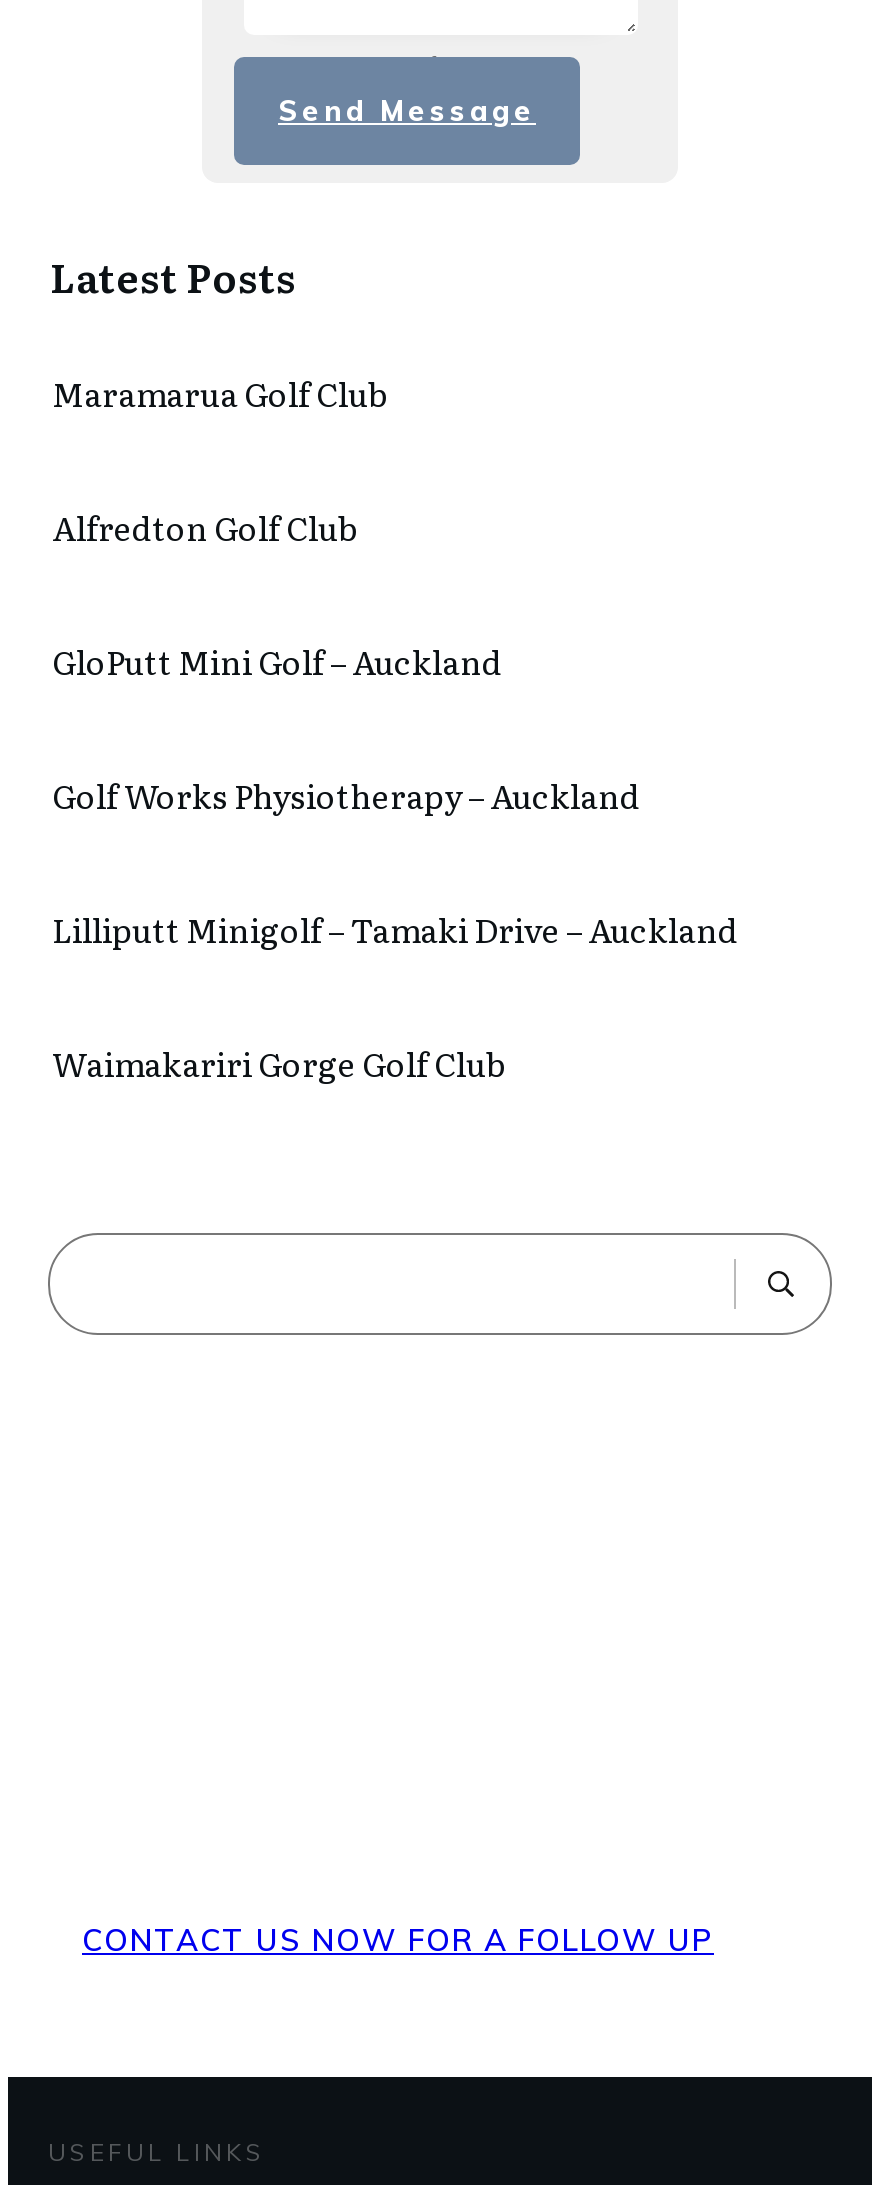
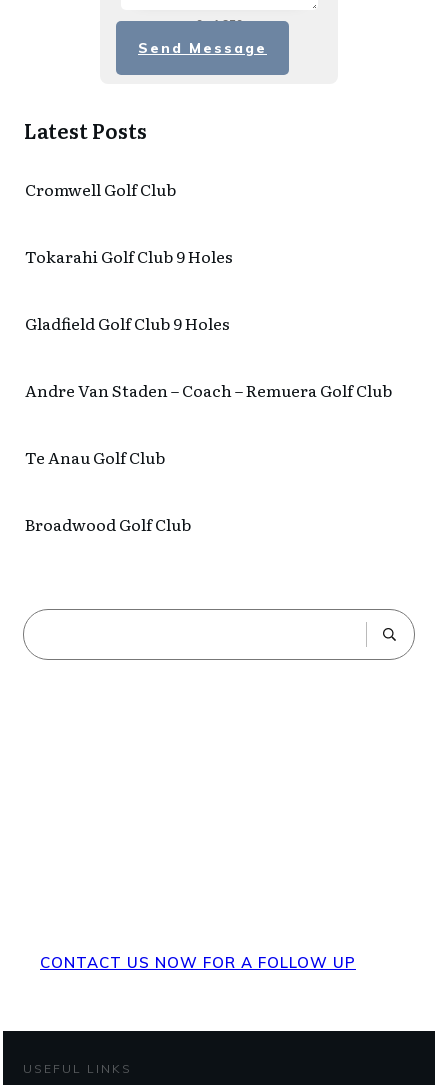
- Maramarua Golf Club
+ Cromwell Golf Club

- Alfredton Golf Club
+ Tokarahi Golf Club 9 Holes

- GloPutt Mini Golf – Auckland
+ Gladfield Golf Club 9 Holes

- Golf Works Physiotherapy – Auckland
+ Andre Van Staden – Coach – Remuera Golf Club

- Lilliputt Minigolf – Tamaki Drive – Auckland
+ Te Anau Golf Club

- Waimakariri Gorge Golf Club
+ Broadwood Golf Club
